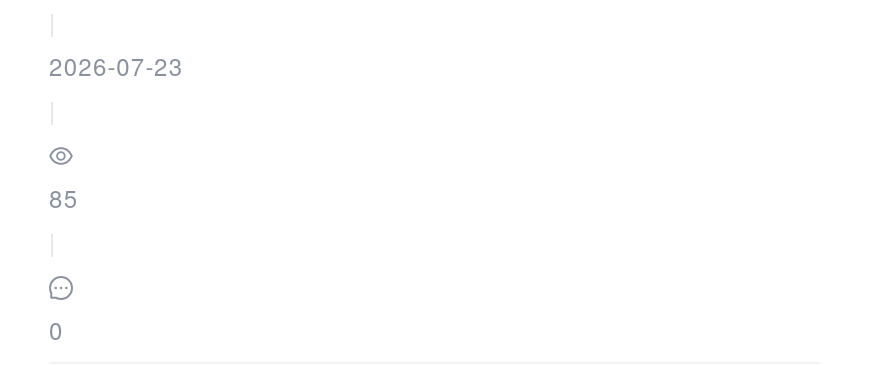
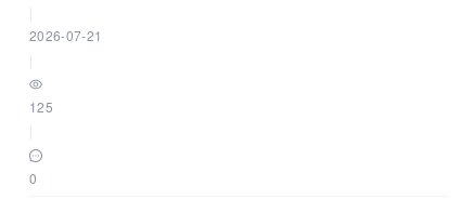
- 2026-07-23
+ 2026-07-21

- 85
+ 125
